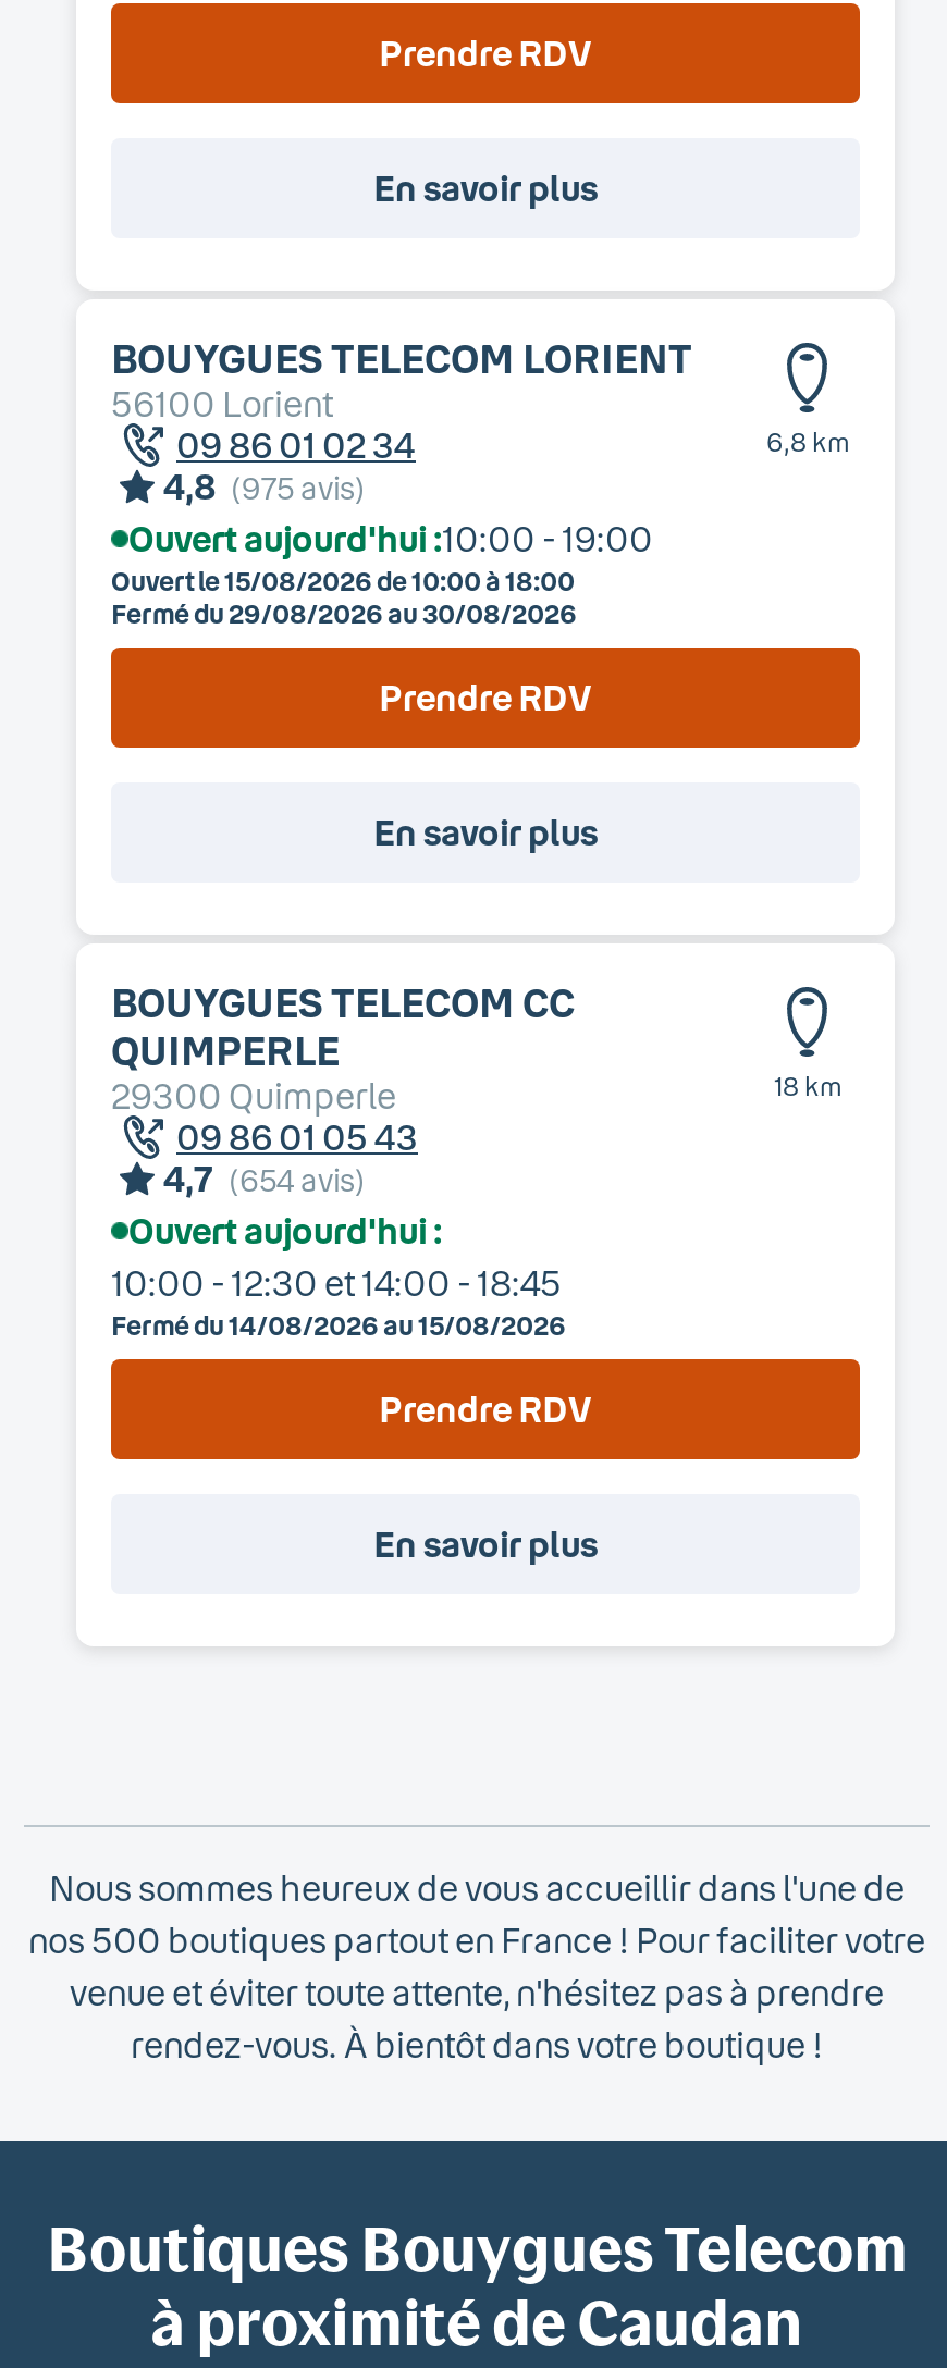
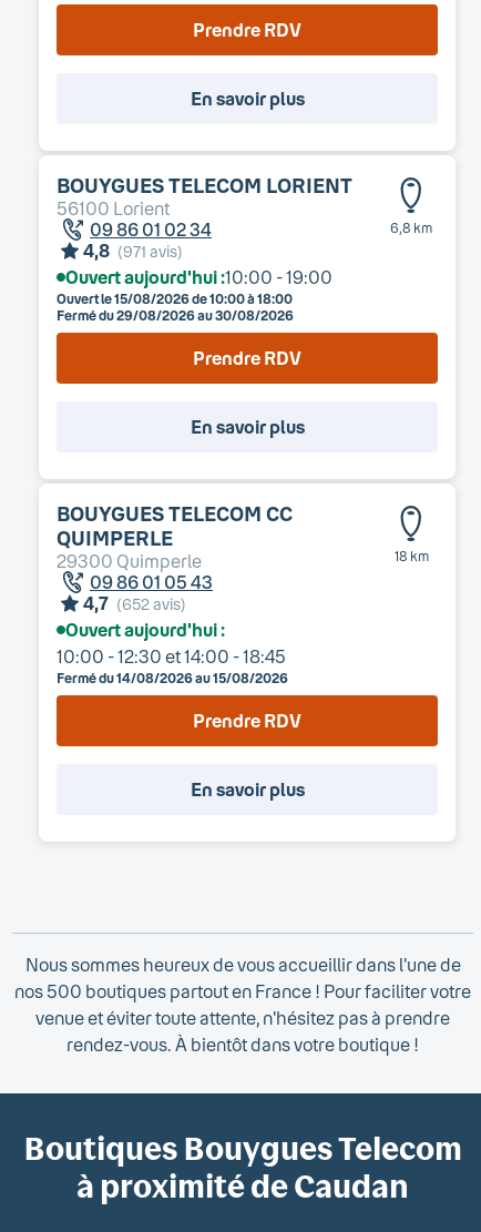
- 4,8 (975 avis)
+ 4,8 (971 avis)

- 4,7 (654 avis)
+ 4,7 (652 avis)
